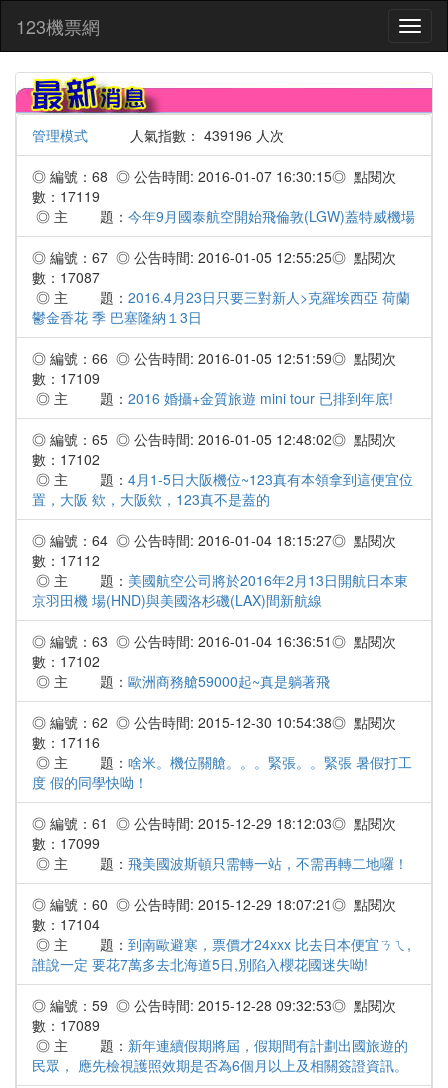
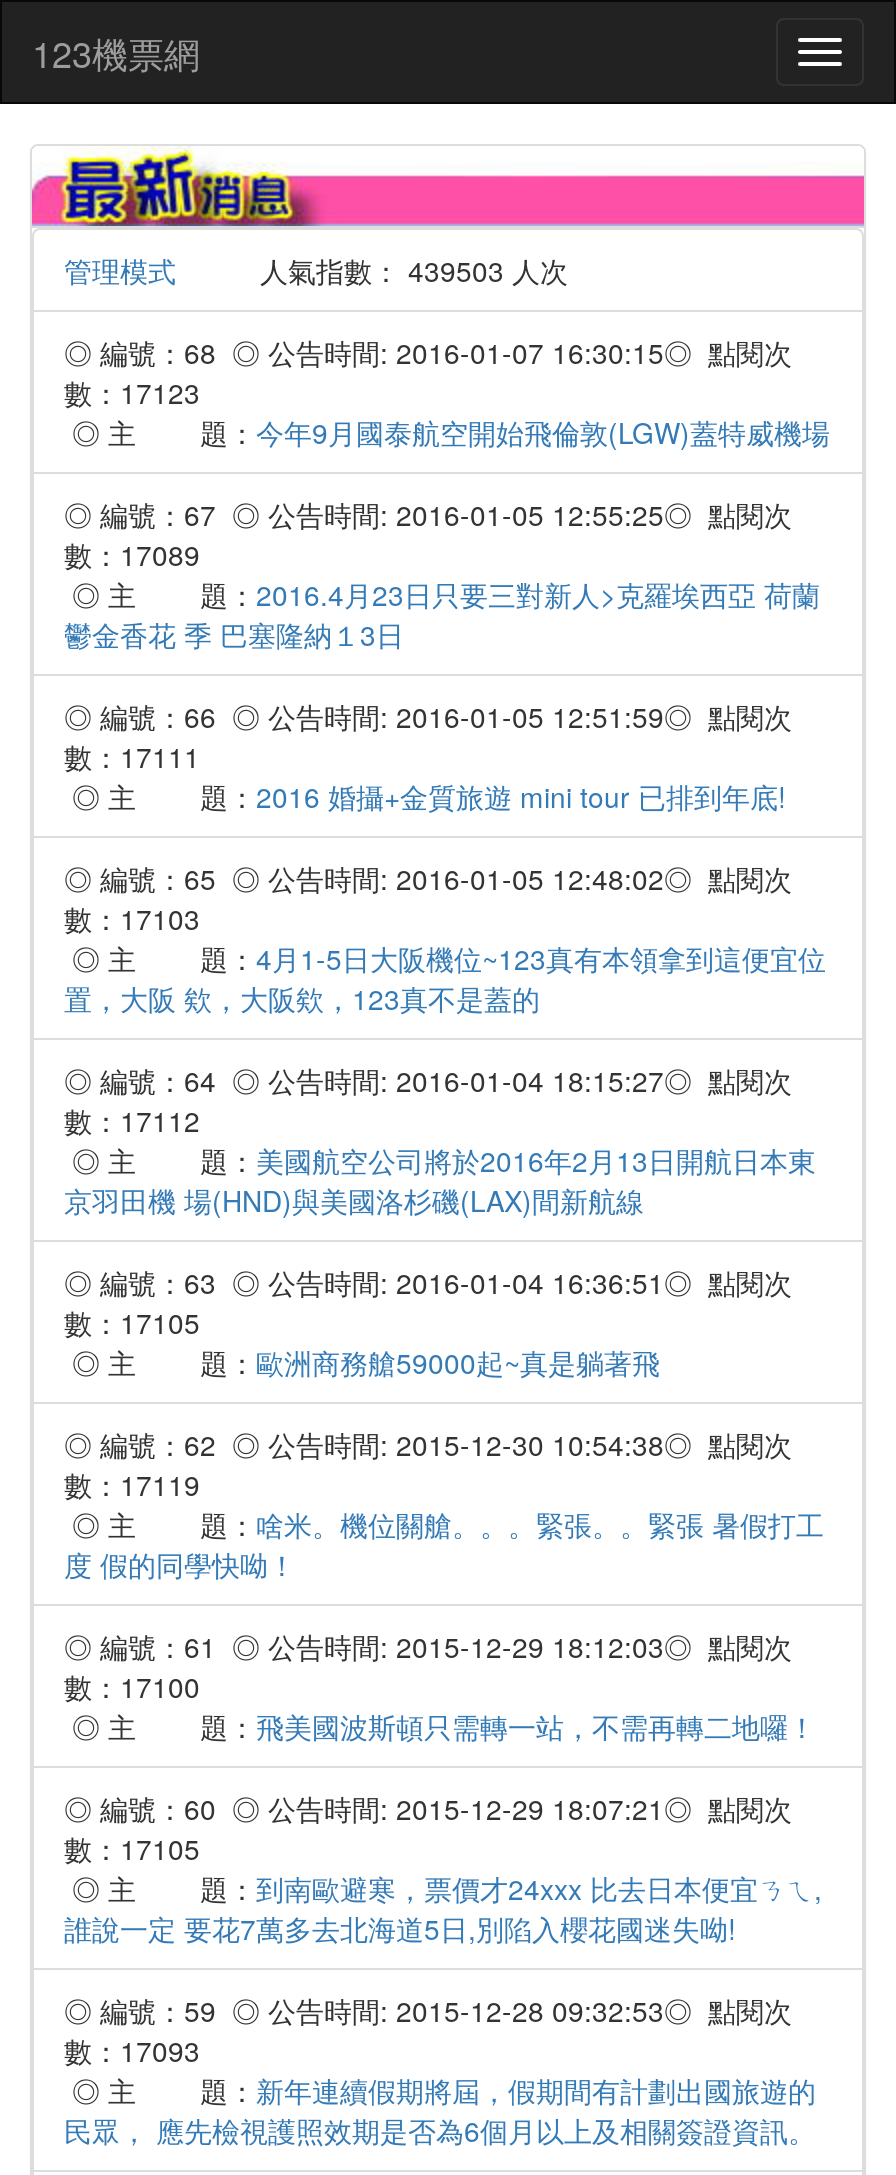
- 管理模式人氣指數： 439196 人次
+ 管理模式人氣指數： 439503 人次

- 數：17119
+ 數：17123

- 數：17087
+ 數：17089

- 數：17109
+ 數：17111

- 數：17102
+ 數：17103

- 數：17102
+ 數：17105

- 數：17116
+ 數：17119

- 數：17099
+ 數：17100

- 數：17104
+ 數：17105

- 數：17089
+ 數：17093
